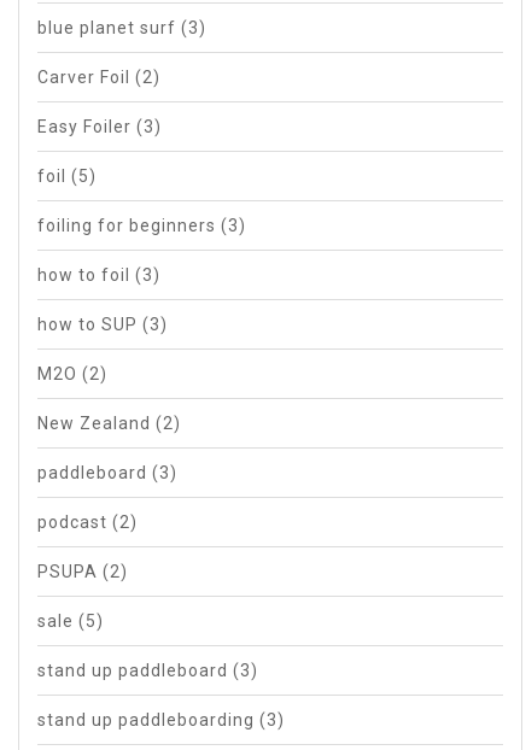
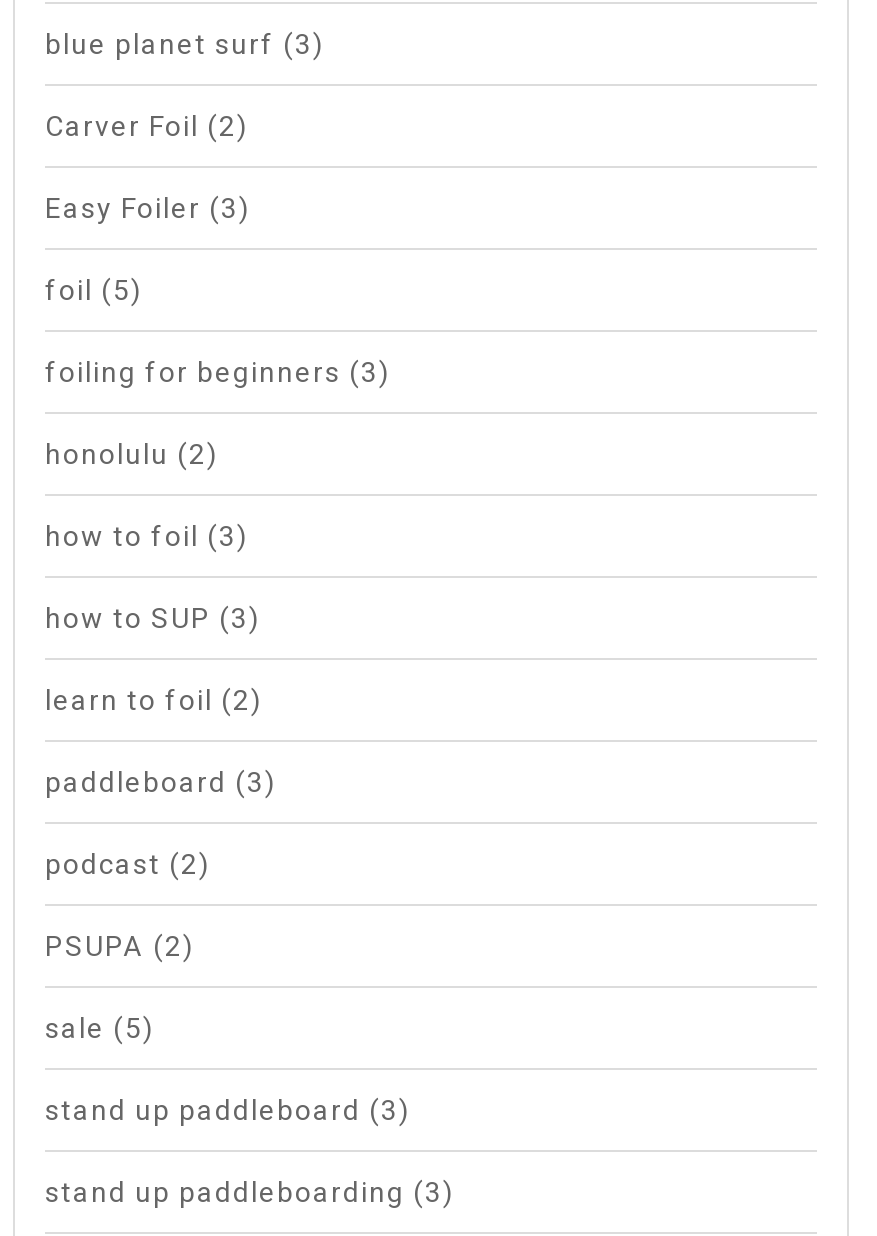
+ honolulu (2)

moved down: how to foil (3) | how to SUP (3)

- M2O (2)
- New Zealand (2)
+ learn to foil (2)
